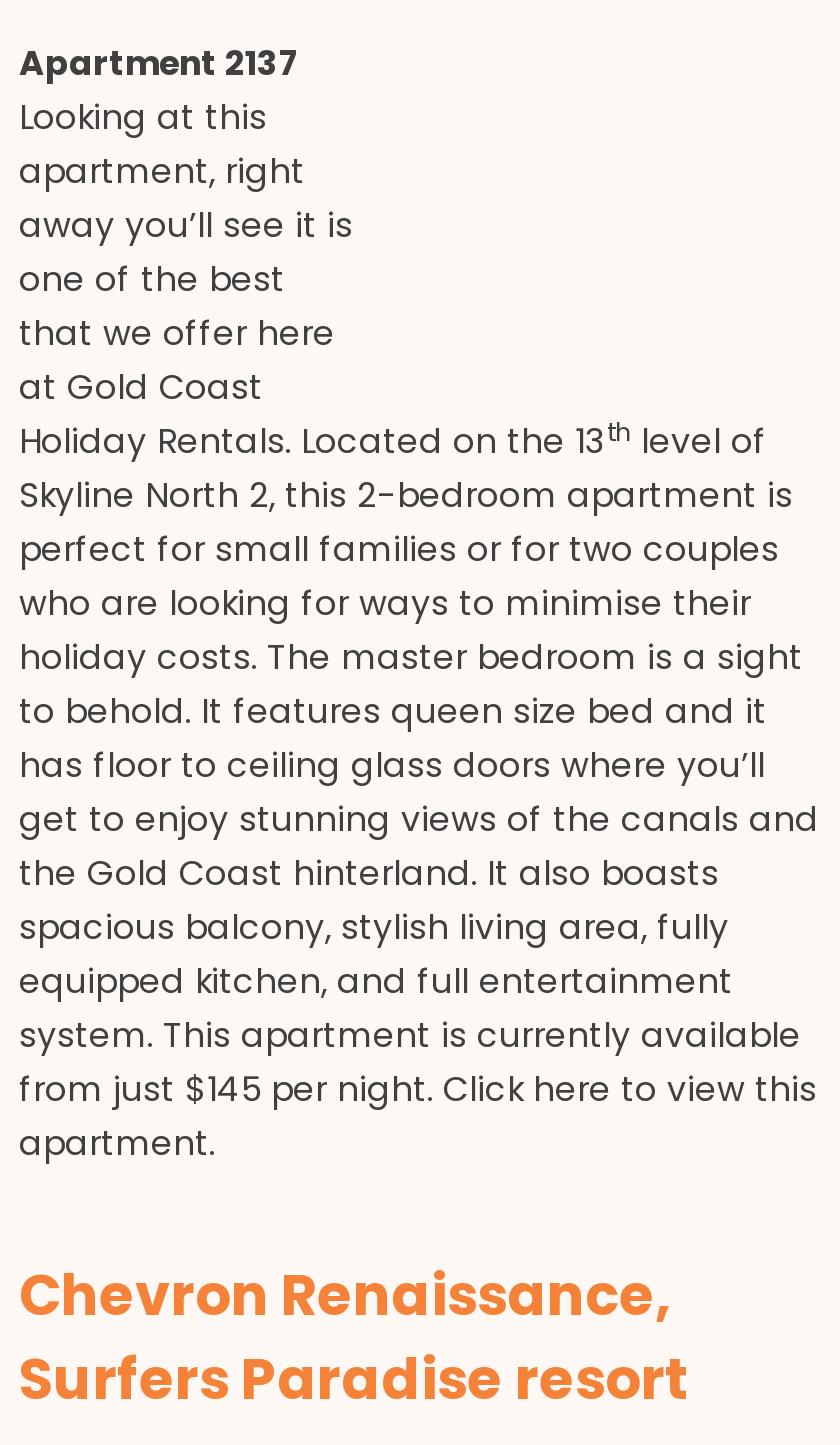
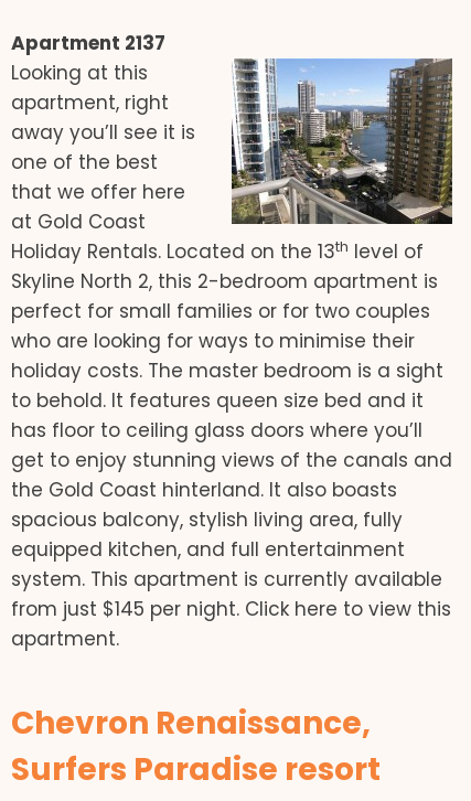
+ [image]
